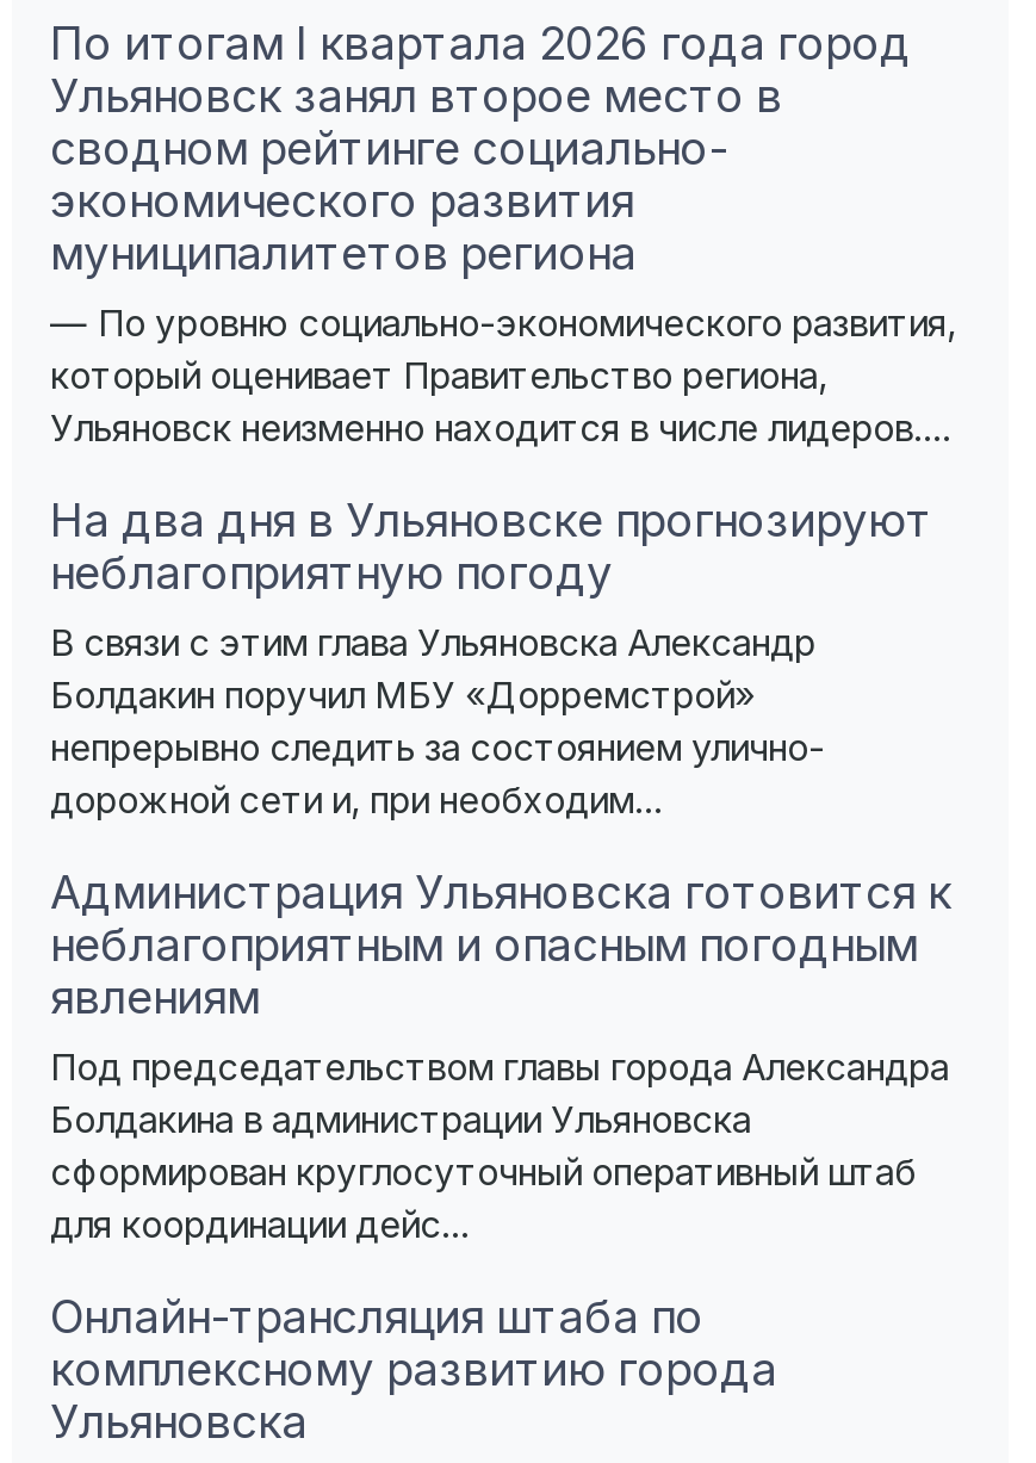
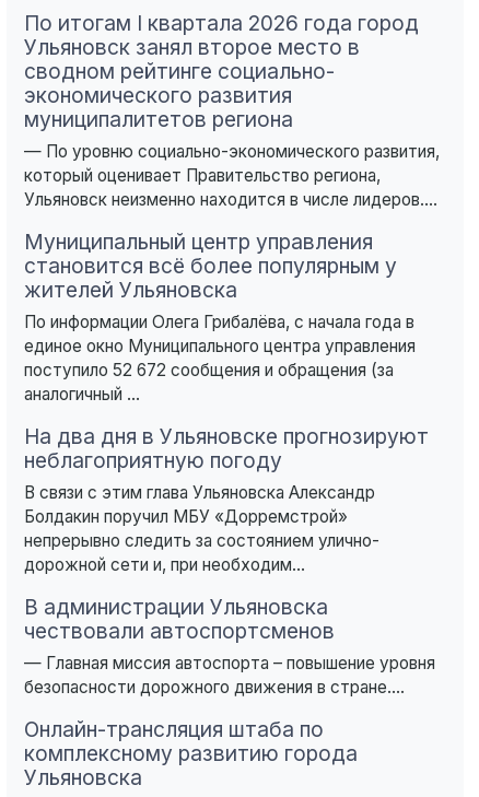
+ Муниципальный центр управления
+ становится всё более популярным у
+ жителей Ульяновска
+ По информации Олега Грибалёва, с начала года в
+ единое окно Муниципального центра управления
+ поступило 52 672 сообщения и обращения (за
+ аналогичный ...

moved down: На два дня в Ульяновске прогнозируют | неблагоприятную погоду | В связи с этим глава Ульяновска Александр | Болдакин поручил МБУ «Дорремстрой» | непрерывно следить за состоянием улично- | дорожной сети и, при необходим...

- Администрация Ульяновска готовится к
- неблагоприятным и опасным погодным
- явлениям
- Под председательством главы города Александра
- Болдакина в администрации Ульяновска
- сформирован круглосуточный оперативный штаб
- для координации дейс...
+ В администрации Ульяновска
+ чествовали автоспортсменов
+ — Главная миссия автоспорта – повышение уровня
+ безопасности дорожного движения в стране....
